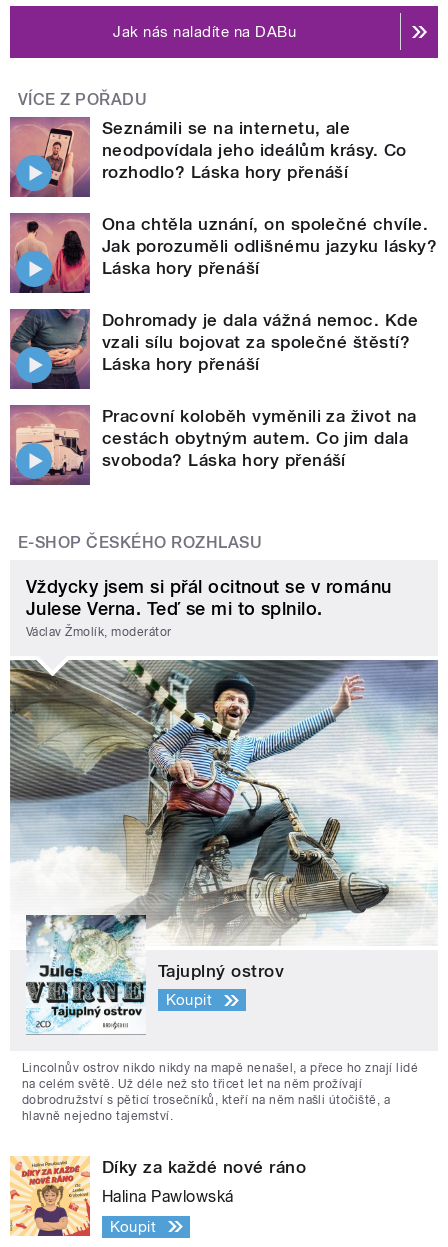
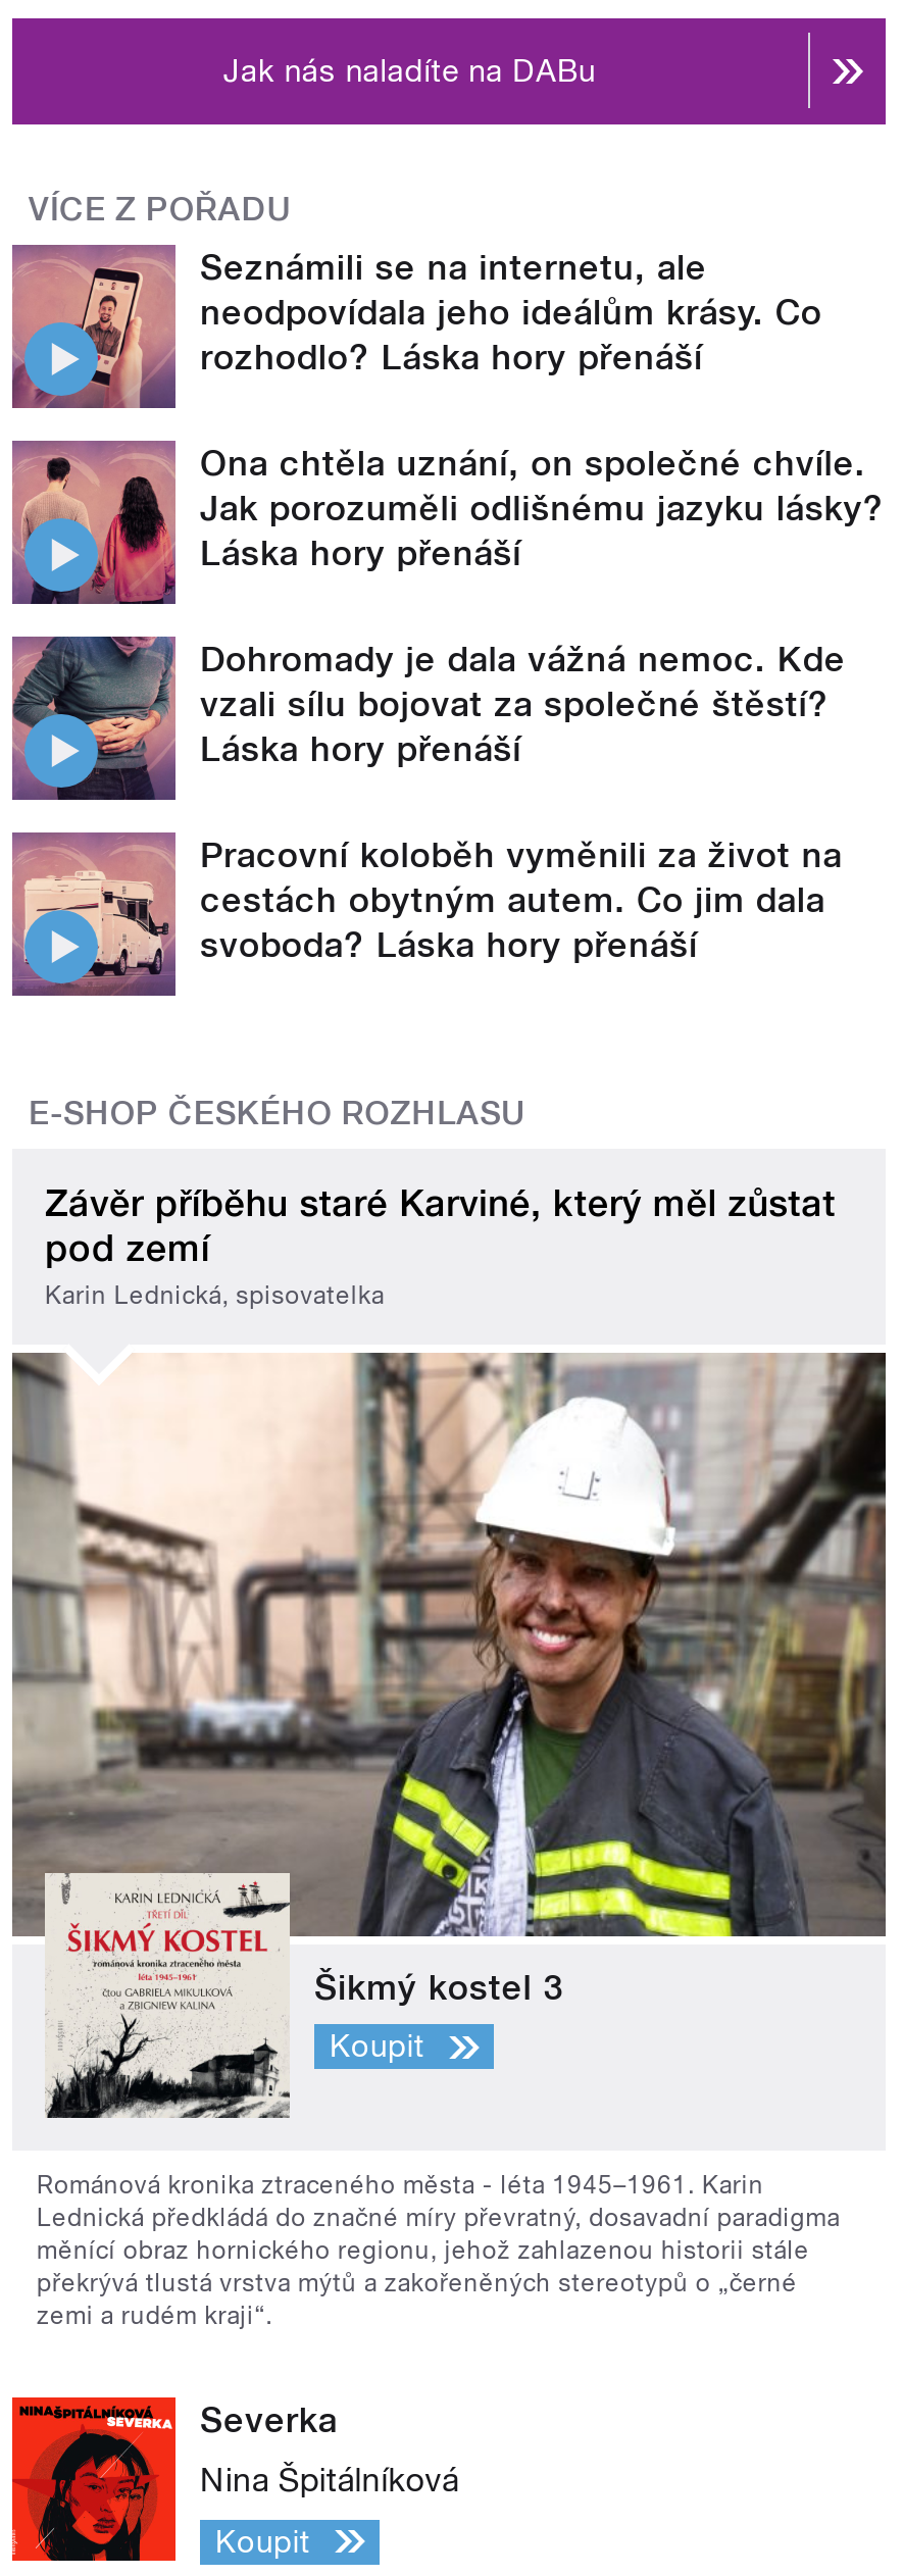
- Vždycky jsem si přál ocitnout se v románu
- Julese Verna. Teď se mi to splnilo.
- Václav Žmolík, moderátor
+ Závěr příběhu staré Karviné, který měl zůstat
+ pod zemí
+ Karin Lednická, spisovatelka

- [image]
- Tajuplný ostrov
+ [image]
+ Šikmý kostel 3

- Lincolnův ostrov nikdo nikdy na mapě nenašel, a přece ho znají lidé
- na celém světě. Už déle než sto třicet let na něm prožívají
- dobrodružství s pěticí trosečníků, kteří na něm našli útočiště, a
- hlavně nejedno tajemství.
+ Románová kronika ztraceného města - léta 1945–1961. Karin
+ Lednická předkládá do značné míry převratný, dosavadní paradigma
+ měnící obraz hornického regionu, jehož zahlazenou historii stále
+ překrývá tlustá vrstva mýtů a zakořeněných stereotypů o „černé
+ zemi a rudém kraji“.

- [image]
- Díky za každé nové ráno
+ [image]
+ Severka

- Halina Pawlowská
+ Nina Špitálníková
